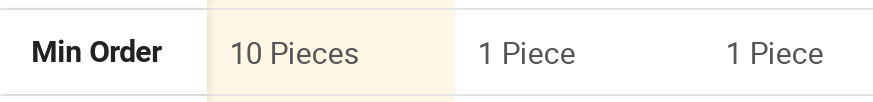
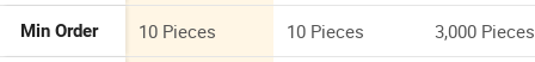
- 1 Piece
- 1 Piece
+ 10 Pieces
+ 3,000 Pieces
